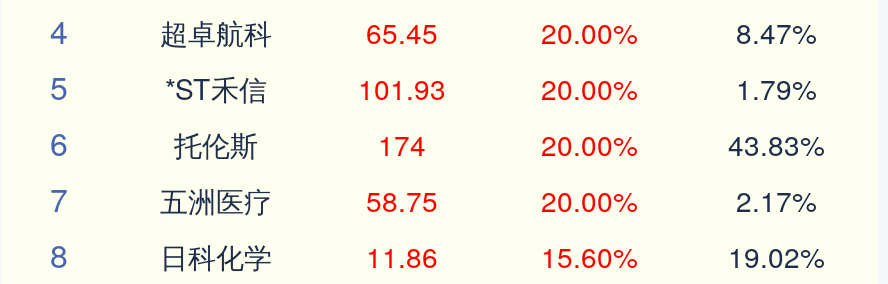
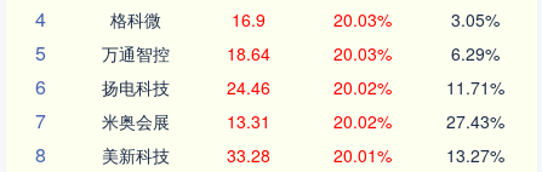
- 超卓航科
- 65.45
- 20.00%
- 8.47%
+ 格科微
+ 16.9
+ 20.03%
+ 3.05%

- *ST禾信
- 101.93
- 20.00%
- 1.79%
+ 万通智控
+ 18.64
+ 20.03%
+ 6.29%

- 托伦斯
- 174
- 20.00%
- 43.83%
+ 扬电科技
+ 24.46
+ 20.02%
+ 11.71%

- 五洲医疗
- 58.75
- 20.00%
- 2.17%
+ 米奥会展
+ 13.31
+ 20.02%
+ 27.43%

- 日科化学
- 11.86
- 15.60%
- 19.02%
+ 美新科技
+ 33.28
+ 20.01%
+ 13.27%
